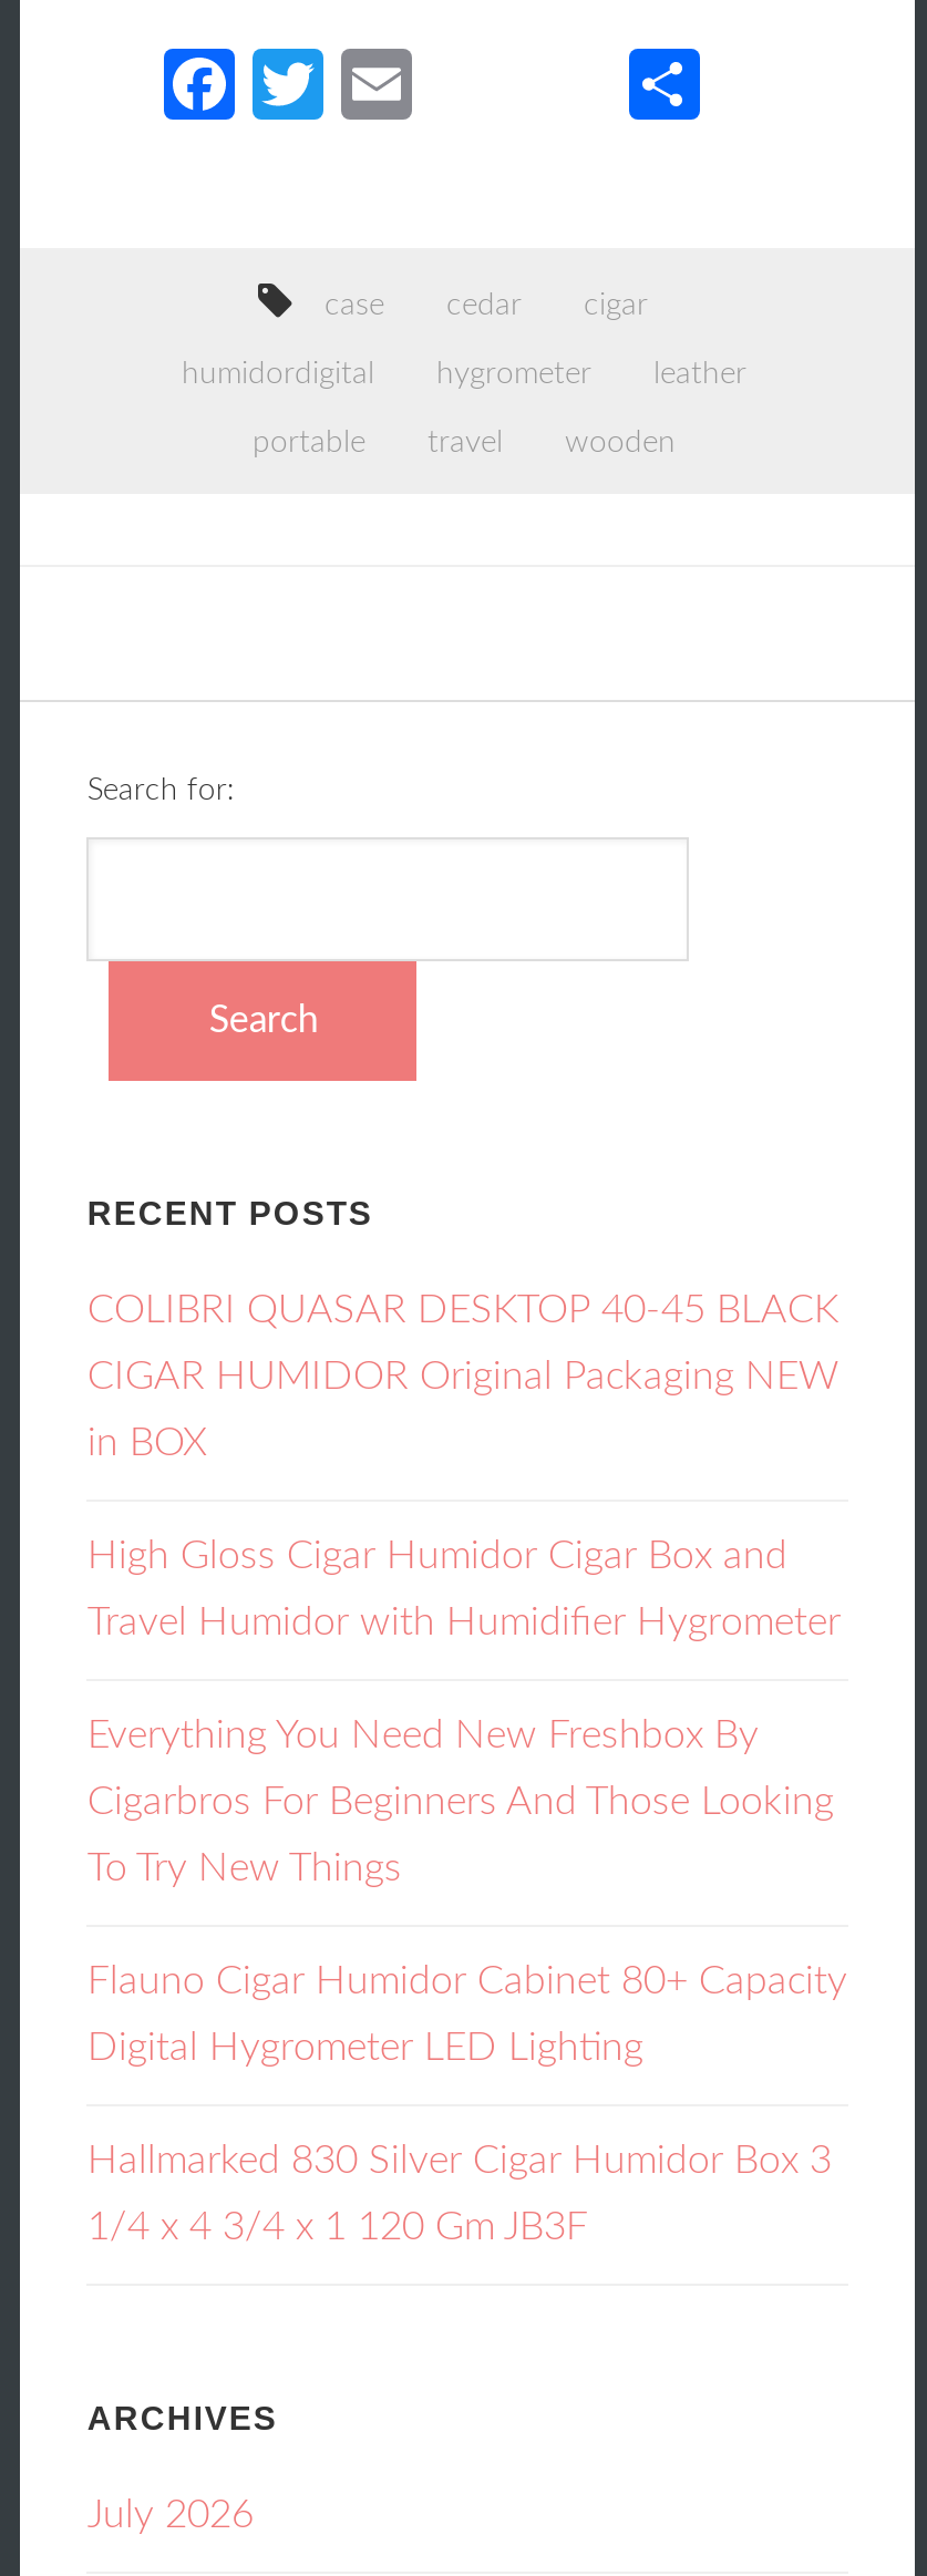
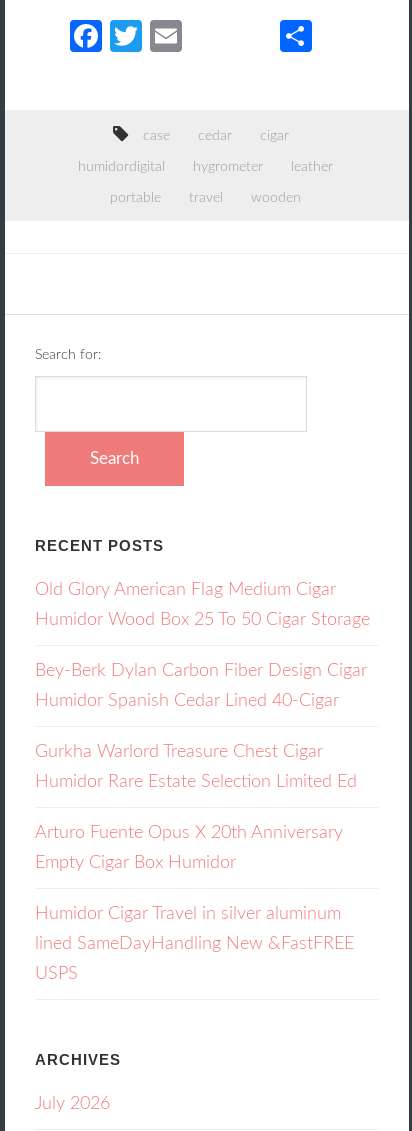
- COLIBRI QUASAR DESKTOP 40-45 BLACK
- CIGAR HUMIDOR Original Packaging NEW
- in BOX
- High Gloss Cigar Humidor Cigar Box and
- Travel Humidor with Humidifier Hygrometer
- Everything You Need New Freshbox By
- Cigarbros For Beginners And Those Looking
- To Try New Things
- Flauno Cigar Humidor Cabinet 80+ Capacity
- Digital Hygrometer LED Lighting
- Hallmarked 830 Silver Cigar Humidor Box 3
- 1/4 x 4 3/4 x 1 120 Gm JB3F
+ Old Glory American Flag Medium Cigar
+ Humidor Wood Box 25 To 50 Cigar Storage
+ Bey-Berk Dylan Carbon Fiber Design Cigar
+ Humidor Spanish Cedar Lined 40-Cigar
+ Gurkha Warlord Treasure Chest Cigar
+ Humidor Rare Estate Selection Limited Ed
+ Arturo Fuente Opus X 20th Anniversary
+ Empty Cigar Box Humidor
+ Humidor Cigar Travel in silver aluminum
+ lined SameDayHandling New &FastFREE
+ USPS
